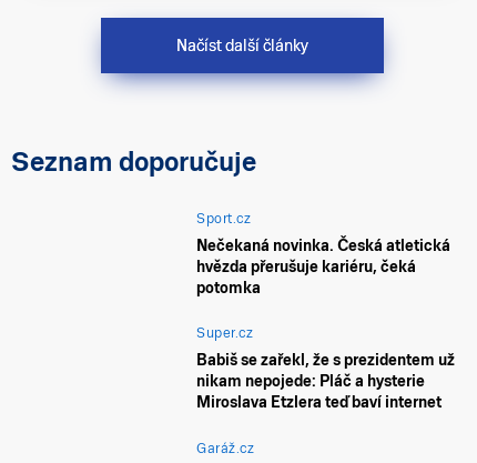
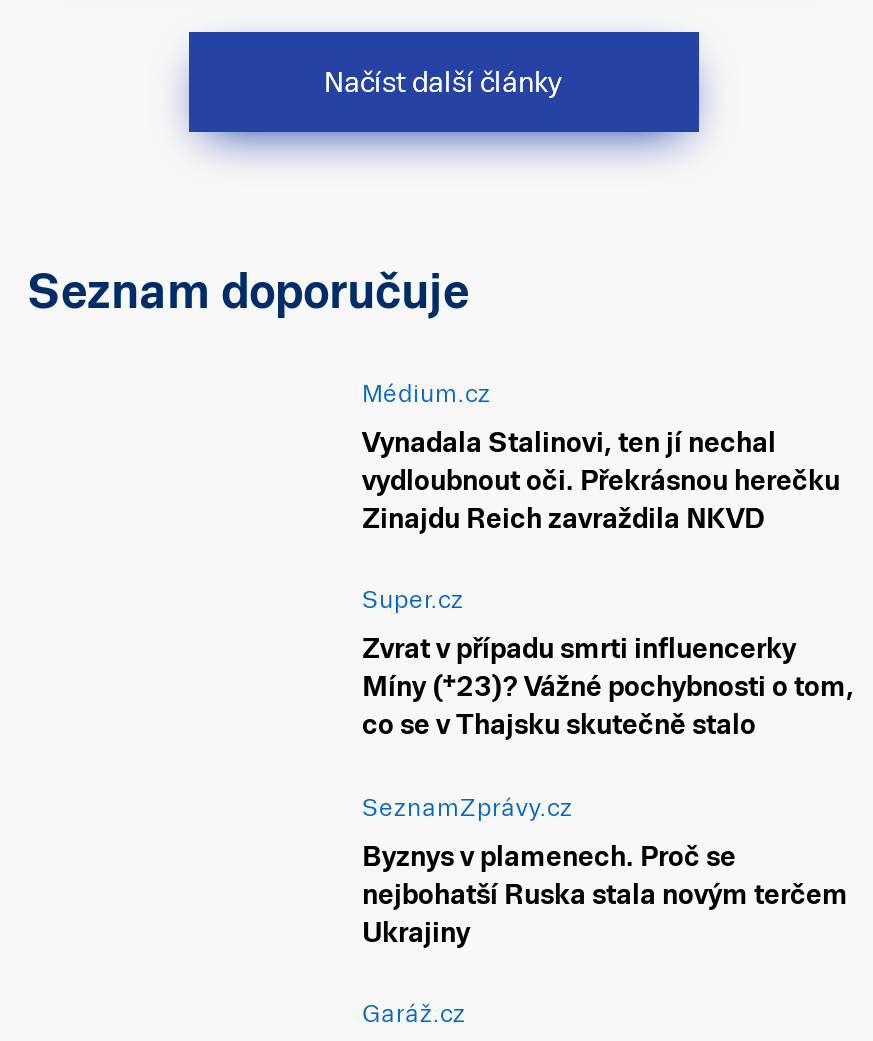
- Sport.cz
+ Médium.cz

- Nečekaná novinka. Česká atletická
- hvězda přerušuje kariéru, čeká
- potomka
+ Vynadala Stalinovi, ten jí nechal
+ vydloubnout oči. Překrásnou herečku
+ Zinajdu Reich zavraždila NKVD

- Babiš se zařekl, že s prezidentem už
- nikam nepojede: Pláč a hysterie
- Miroslava Etzlera teď baví internet
+ Zvrat v případu smrti influencerky
+ Míny (†23)? Vážné pochybnosti o tom,
+ co se v Thajsku skutečně stalo
+ SeznamZprávy.cz
+ Byznys v plamenech. Proč se
+ nejbohatší Ruska stala novým terčem
+ Ukrajiny
